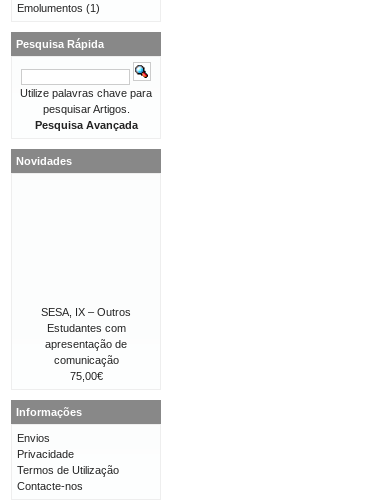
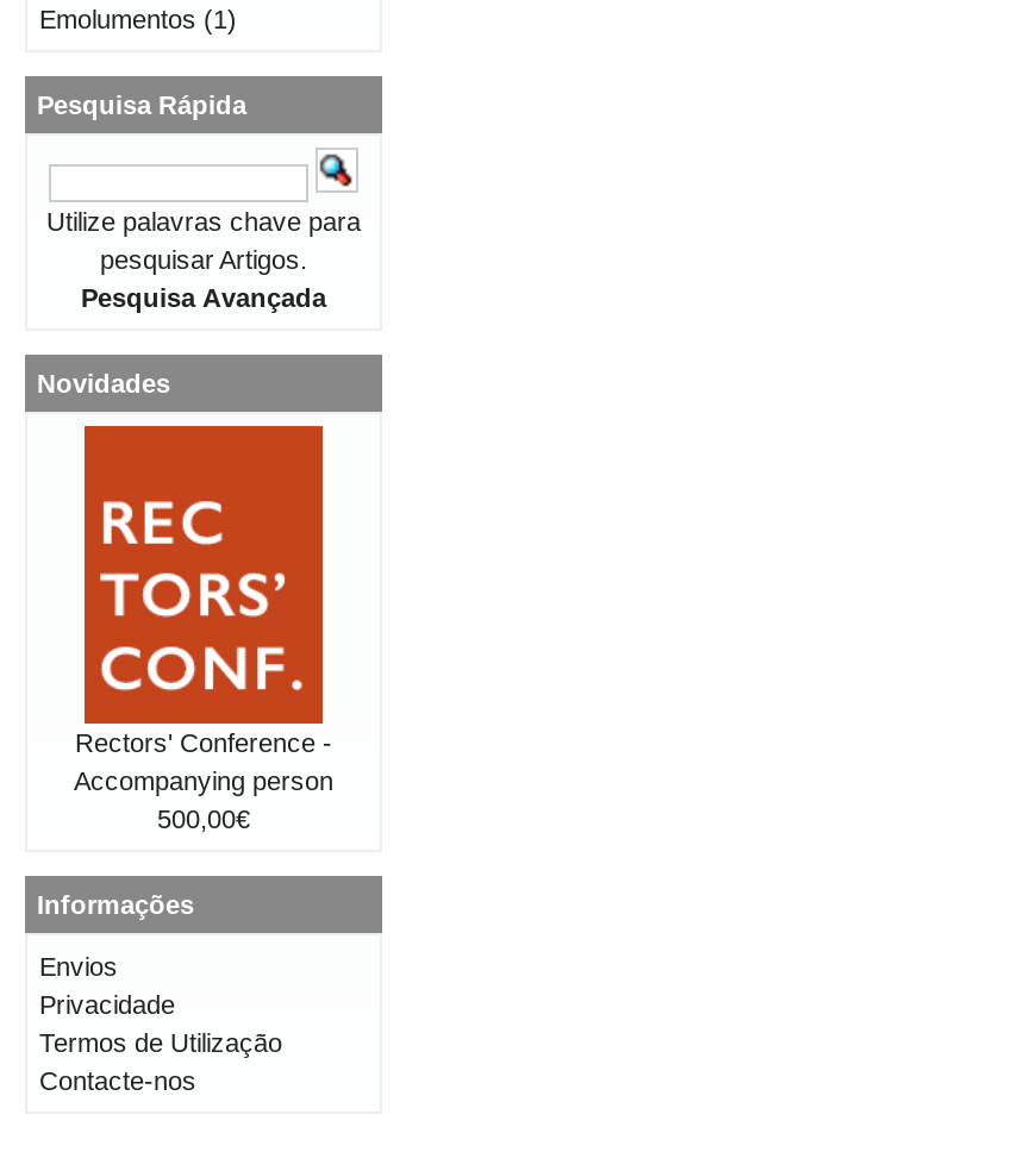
+ [image]

- SESA, IX – Outros
- Estudantes com
- apresentação de
- comunicação
- 75,00€
+ Rectors' Conference -
+ Accompanying person
+ 500,00€
